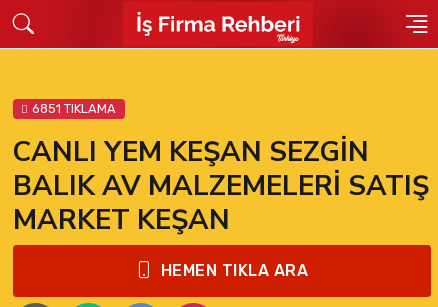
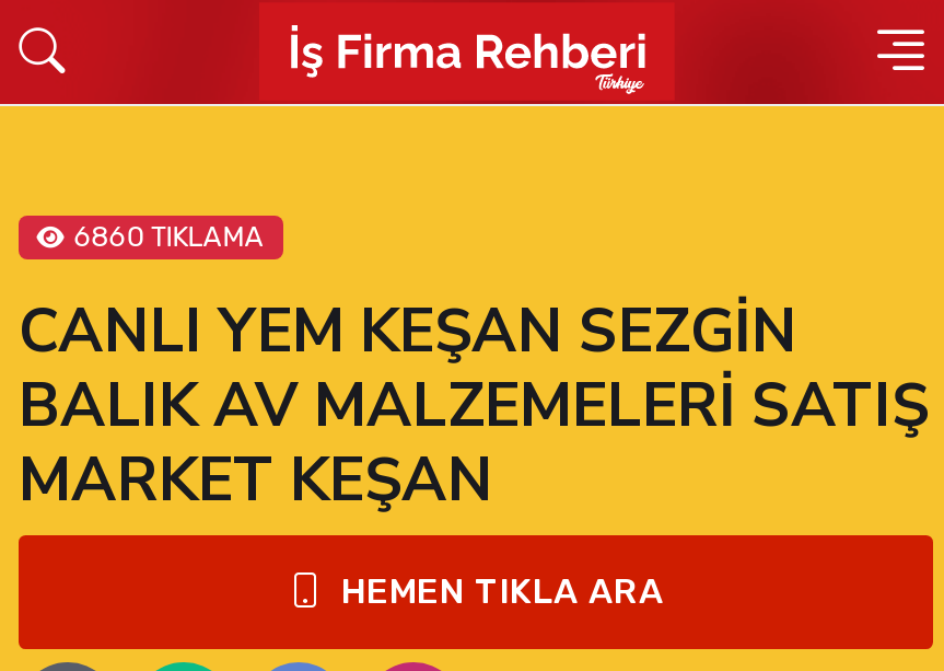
- 6851 TIKLAMA
+ 6860 TIKLAMA
